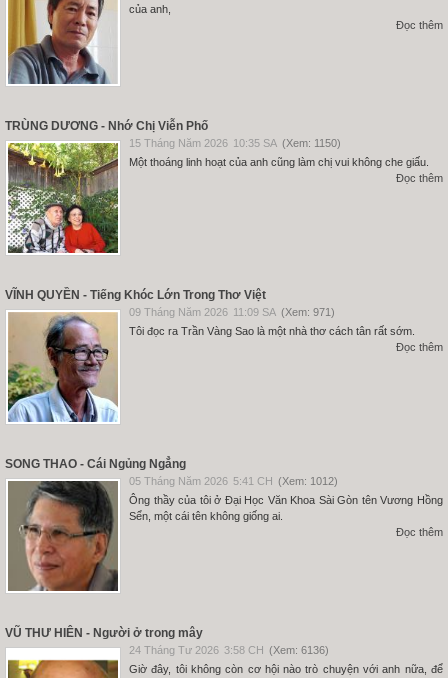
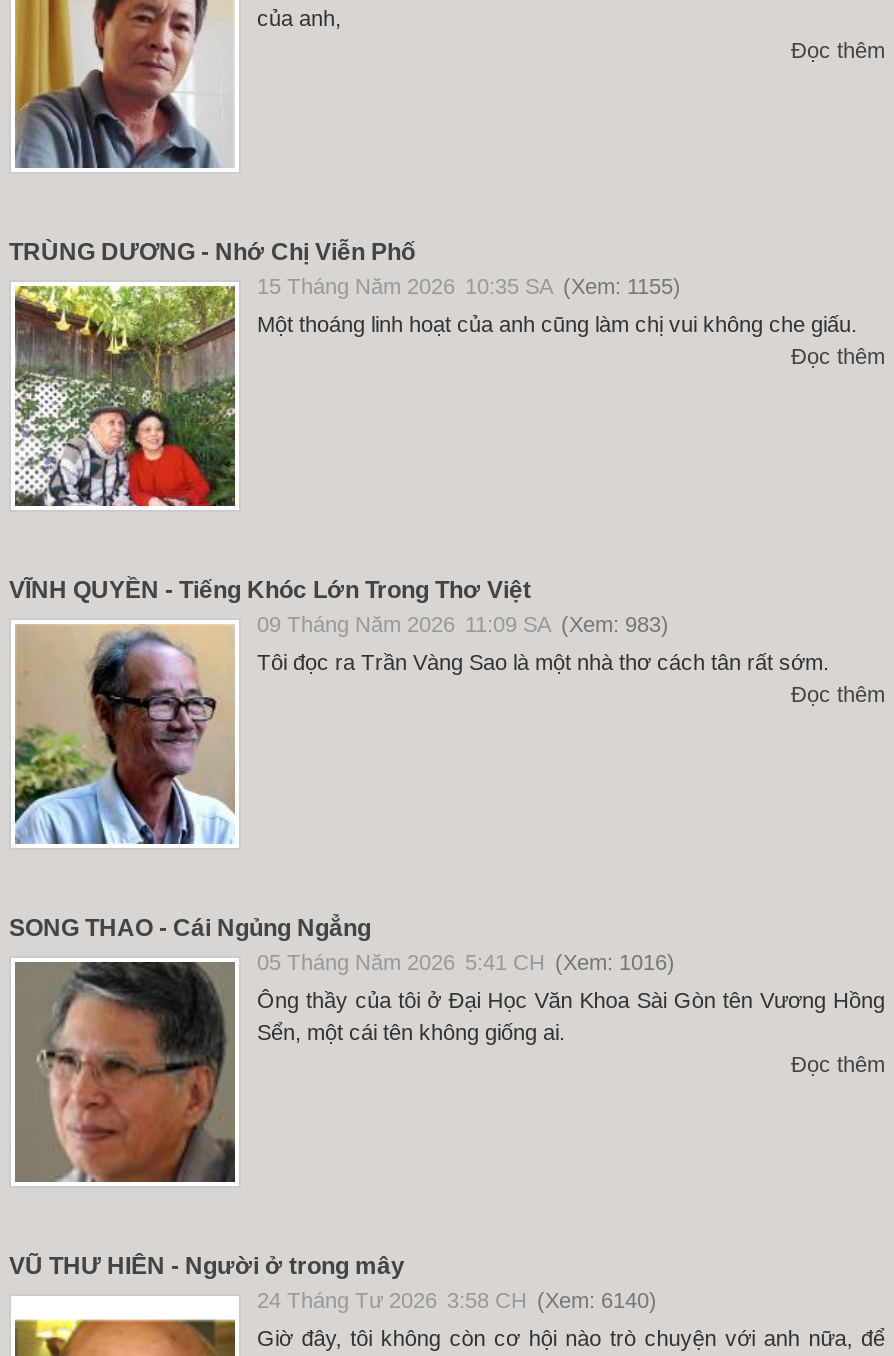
- 15 Tháng Năm 2026 10:35 SA (Xem: 1150)
+ 15 Tháng Năm 2026 10:35 SA (Xem: 1155)

- 09 Tháng Năm 2026 11:09 SA (Xem: 971)
+ 09 Tháng Năm 2026 11:09 SA (Xem: 983)

- 05 Tháng Năm 2026 5:41 CH (Xem: 1012)
+ 05 Tháng Năm 2026 5:41 CH (Xem: 1016)

- 24 Tháng Tư 2026 3:58 CH (Xem: 6136)
+ 24 Tháng Tư 2026 3:58 CH (Xem: 6140)
